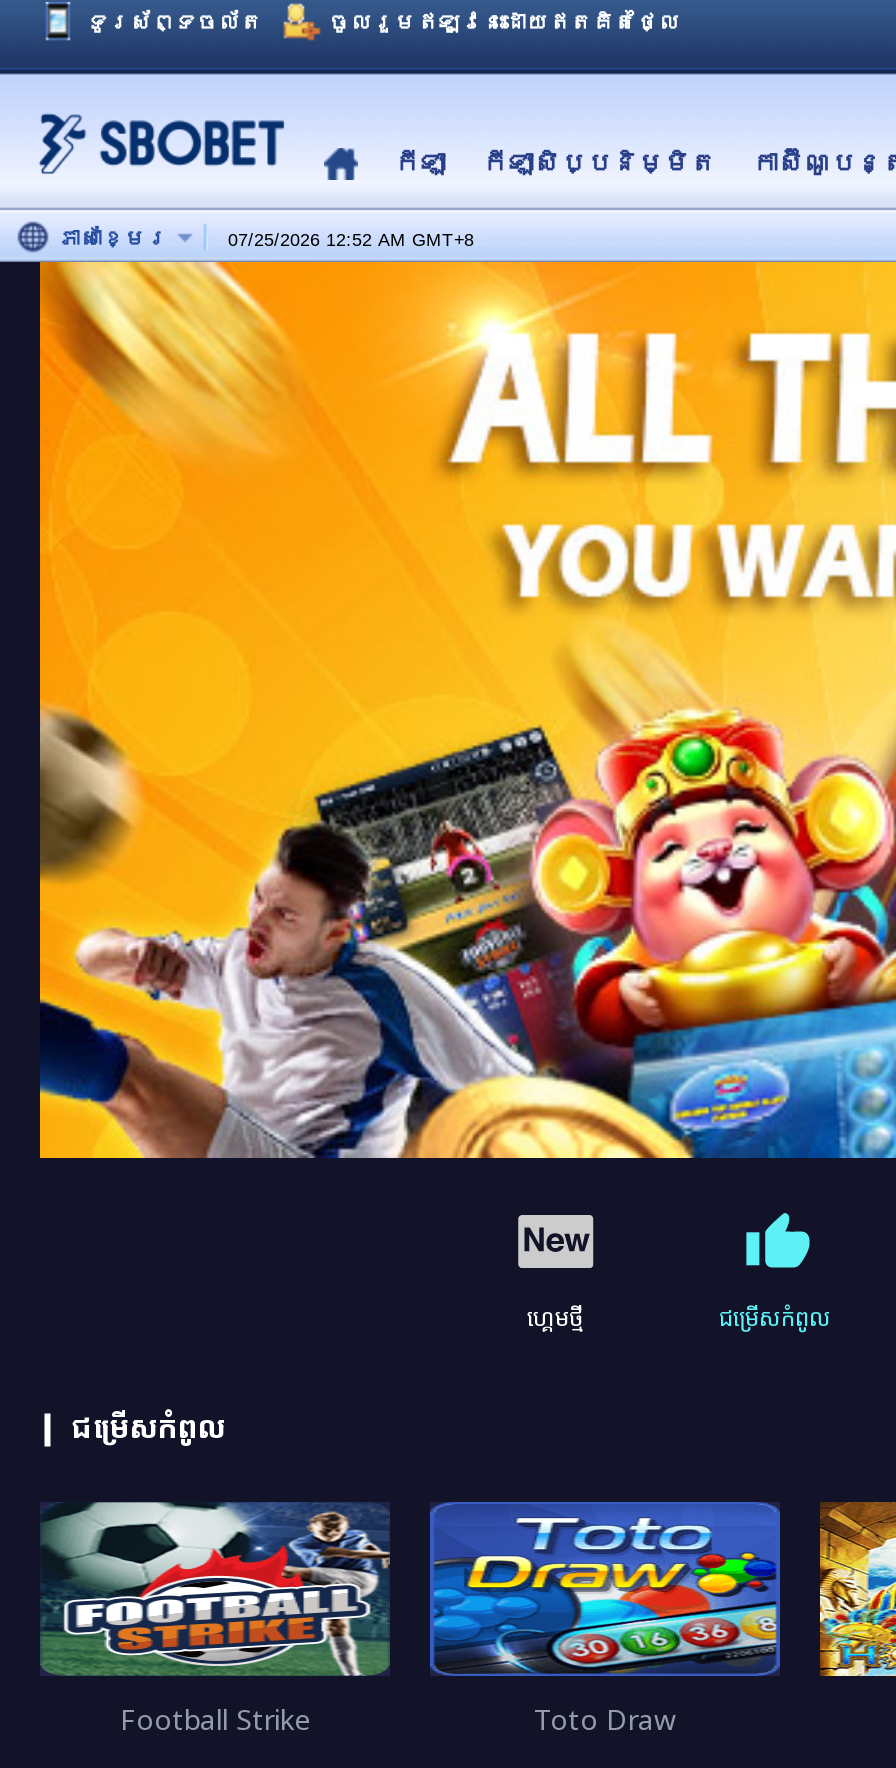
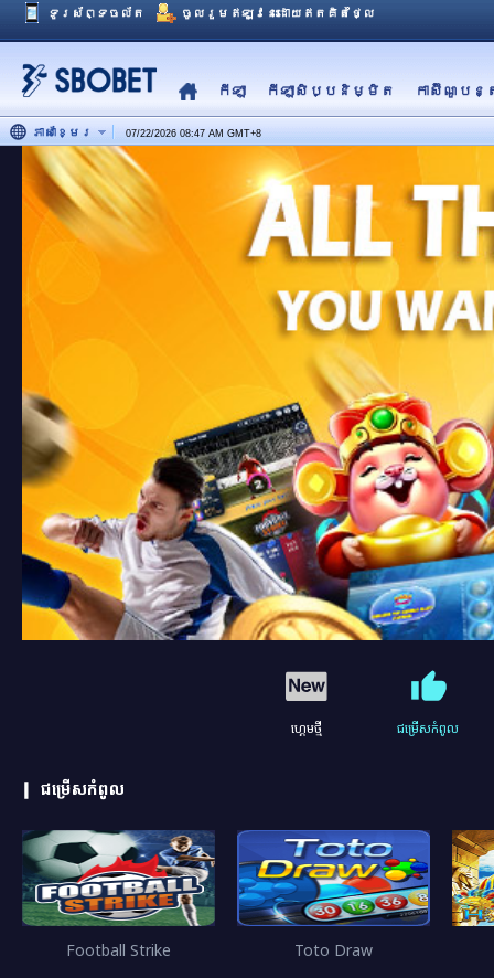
- 07/25/2026 12:52 AM GMT+8
+ 07/22/2026 08:47 AM GMT+8
